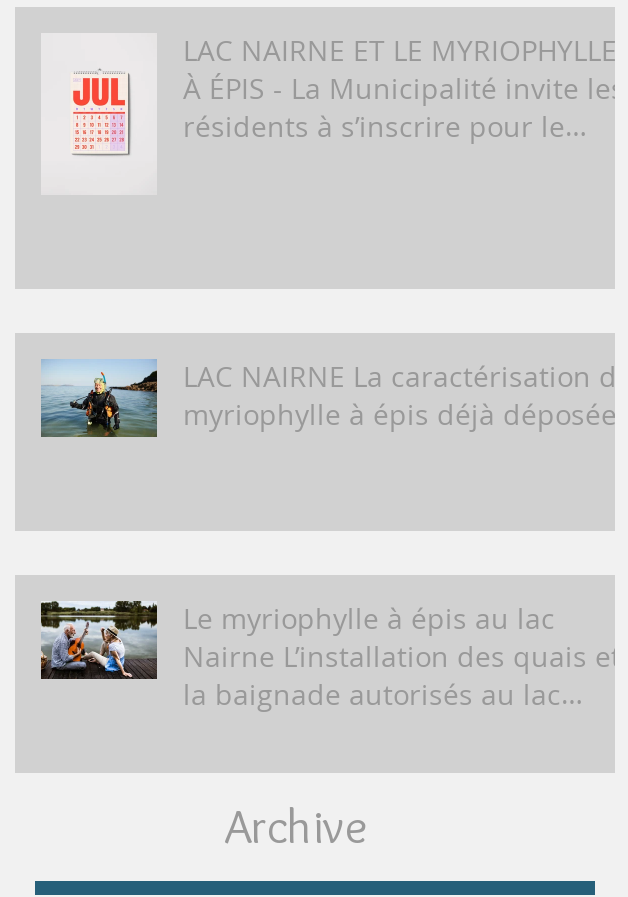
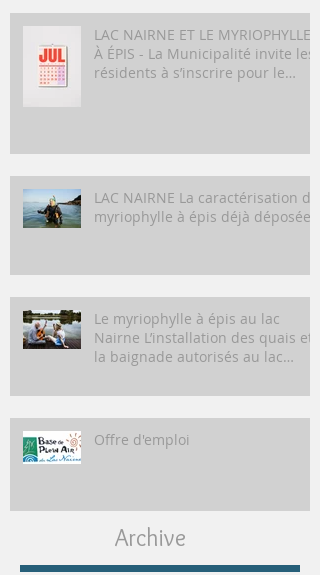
+ [image]
+ Offre d'emploi
